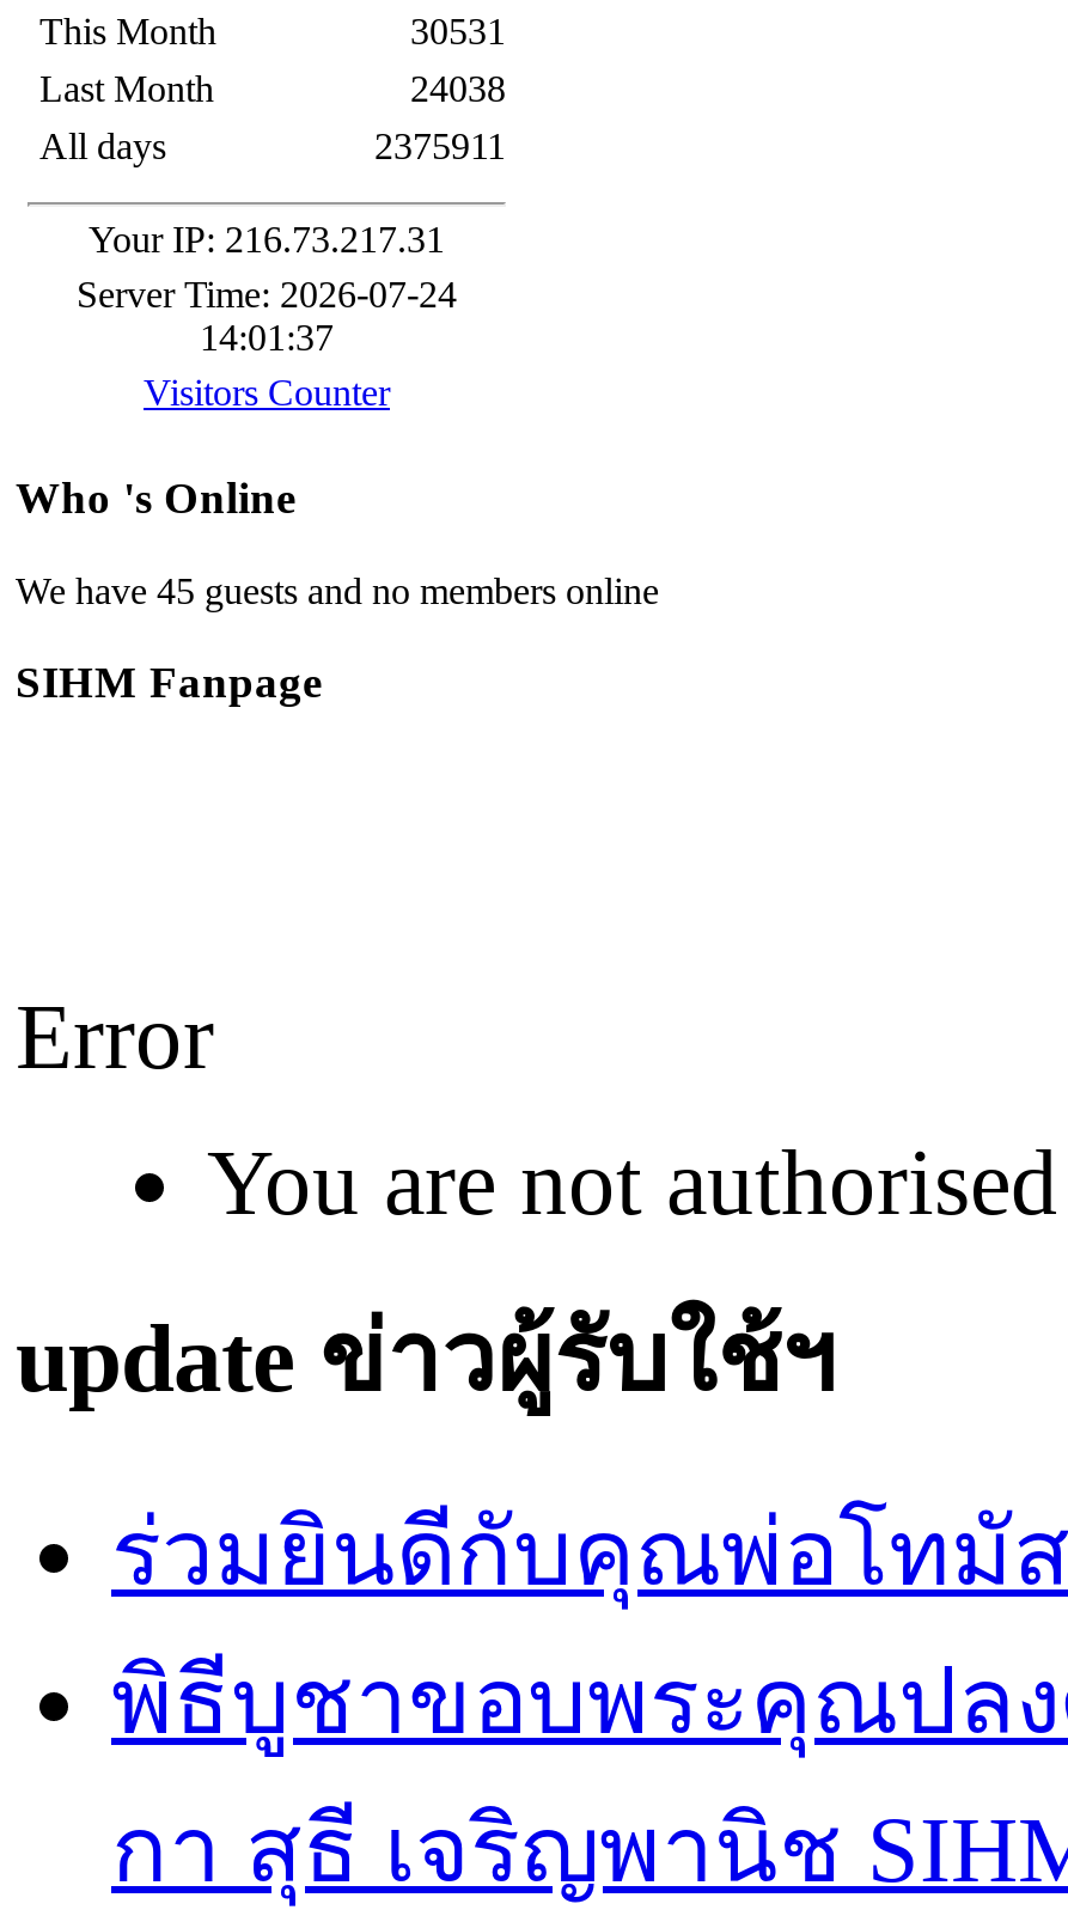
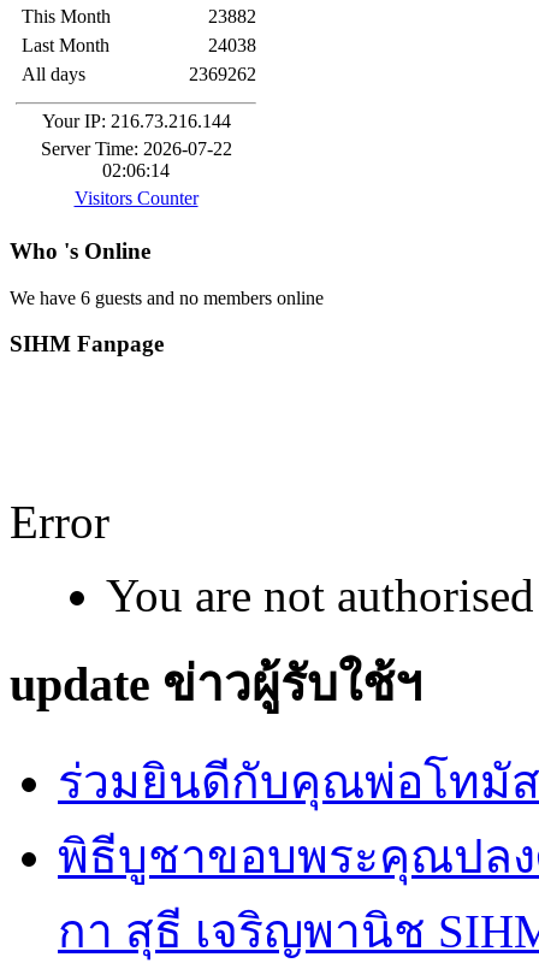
- 30531
+ 23882

- 2375911
+ 2369262

- Your IP: 216.73.217.31
+ Your IP: 216.73.216.144

- Server Time: 2026-07-24
+ Server Time: 2026-07-22

- 14:01:37
+ 02:06:14

- We have 45 guests and no members online
+ We have 6 guests and no members online
